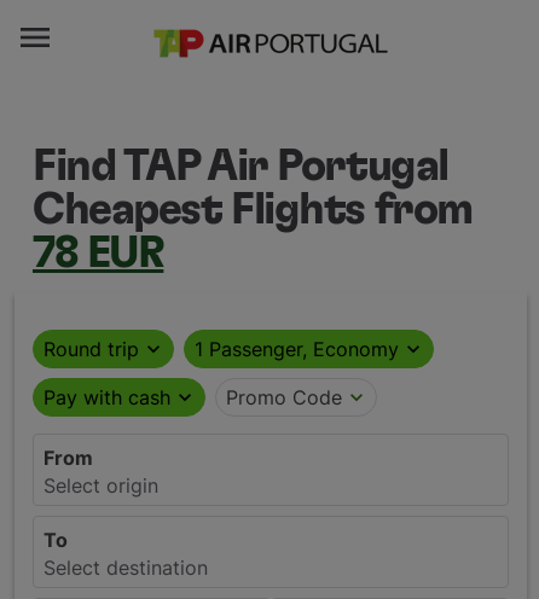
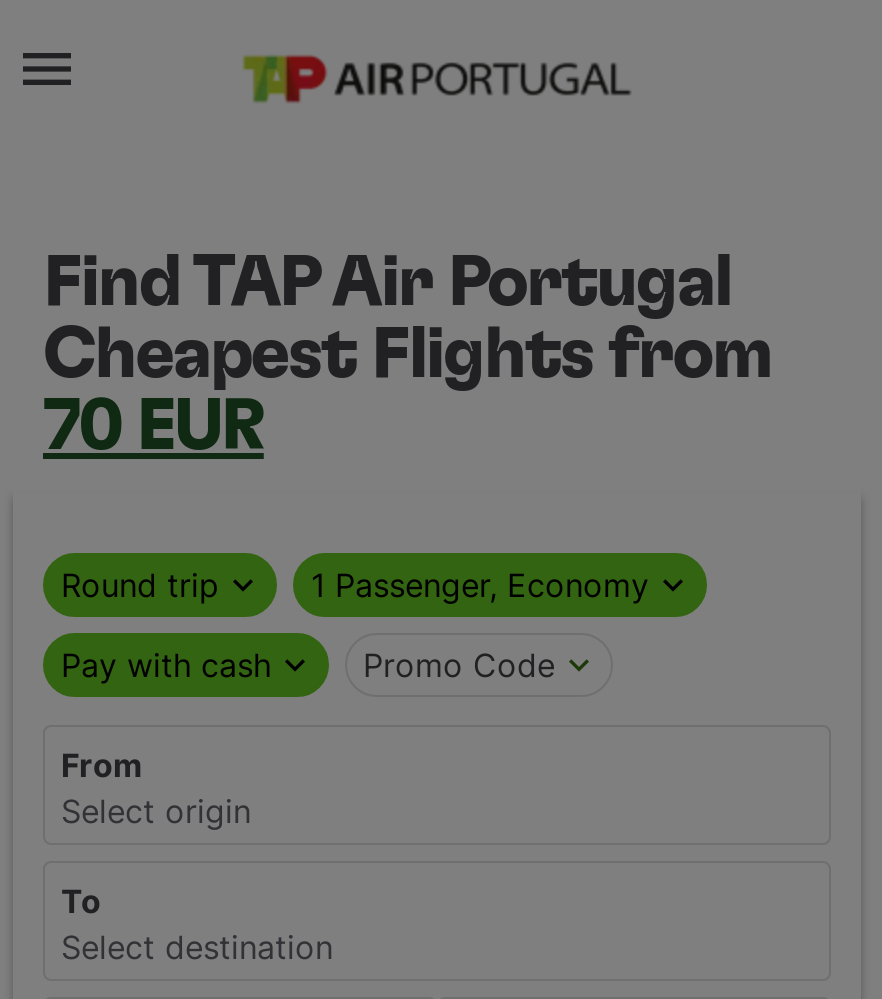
- 78 EUR
+ 70 EUR
